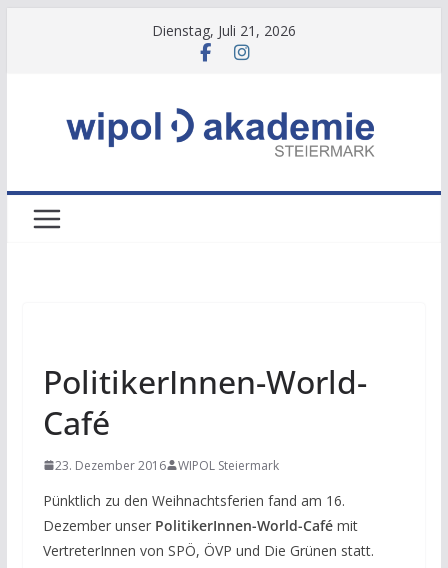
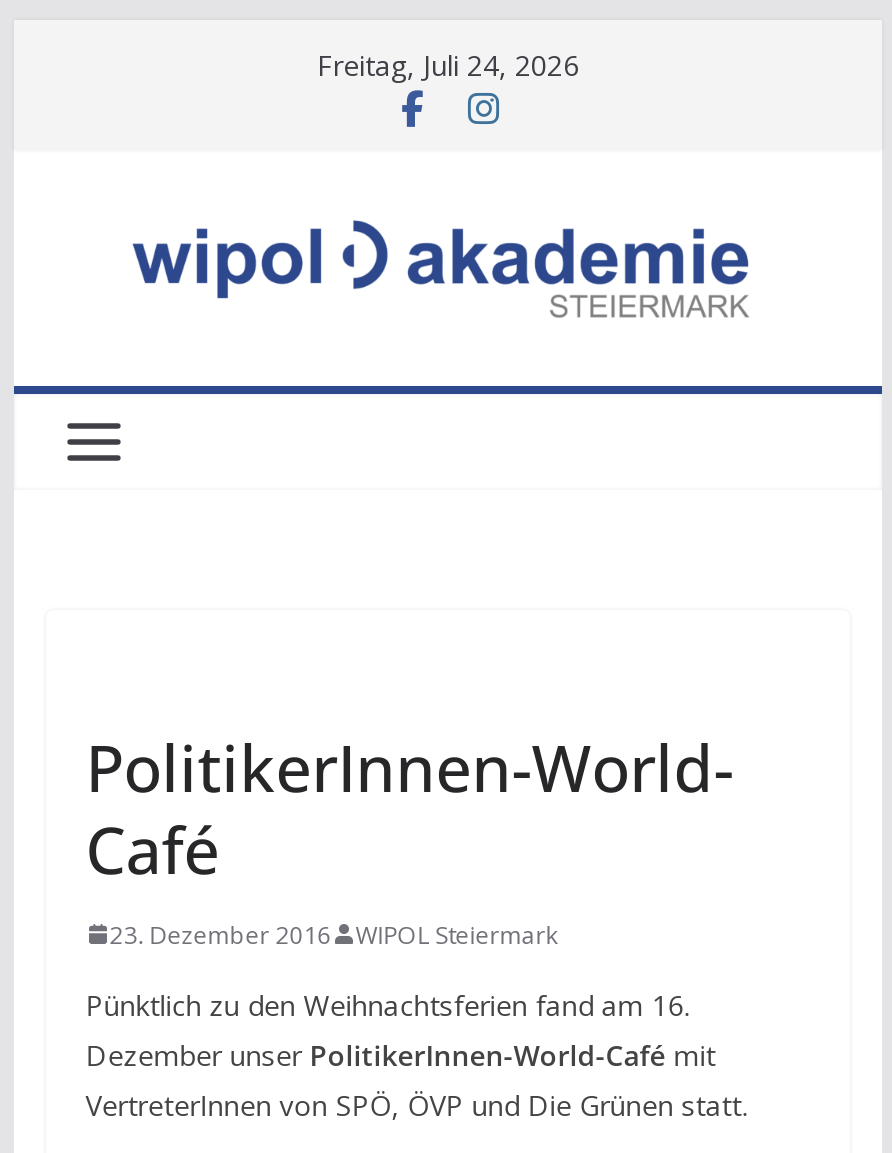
- Dienstag, Juli 21, 2026
+ Freitag, Juli 24, 2026
